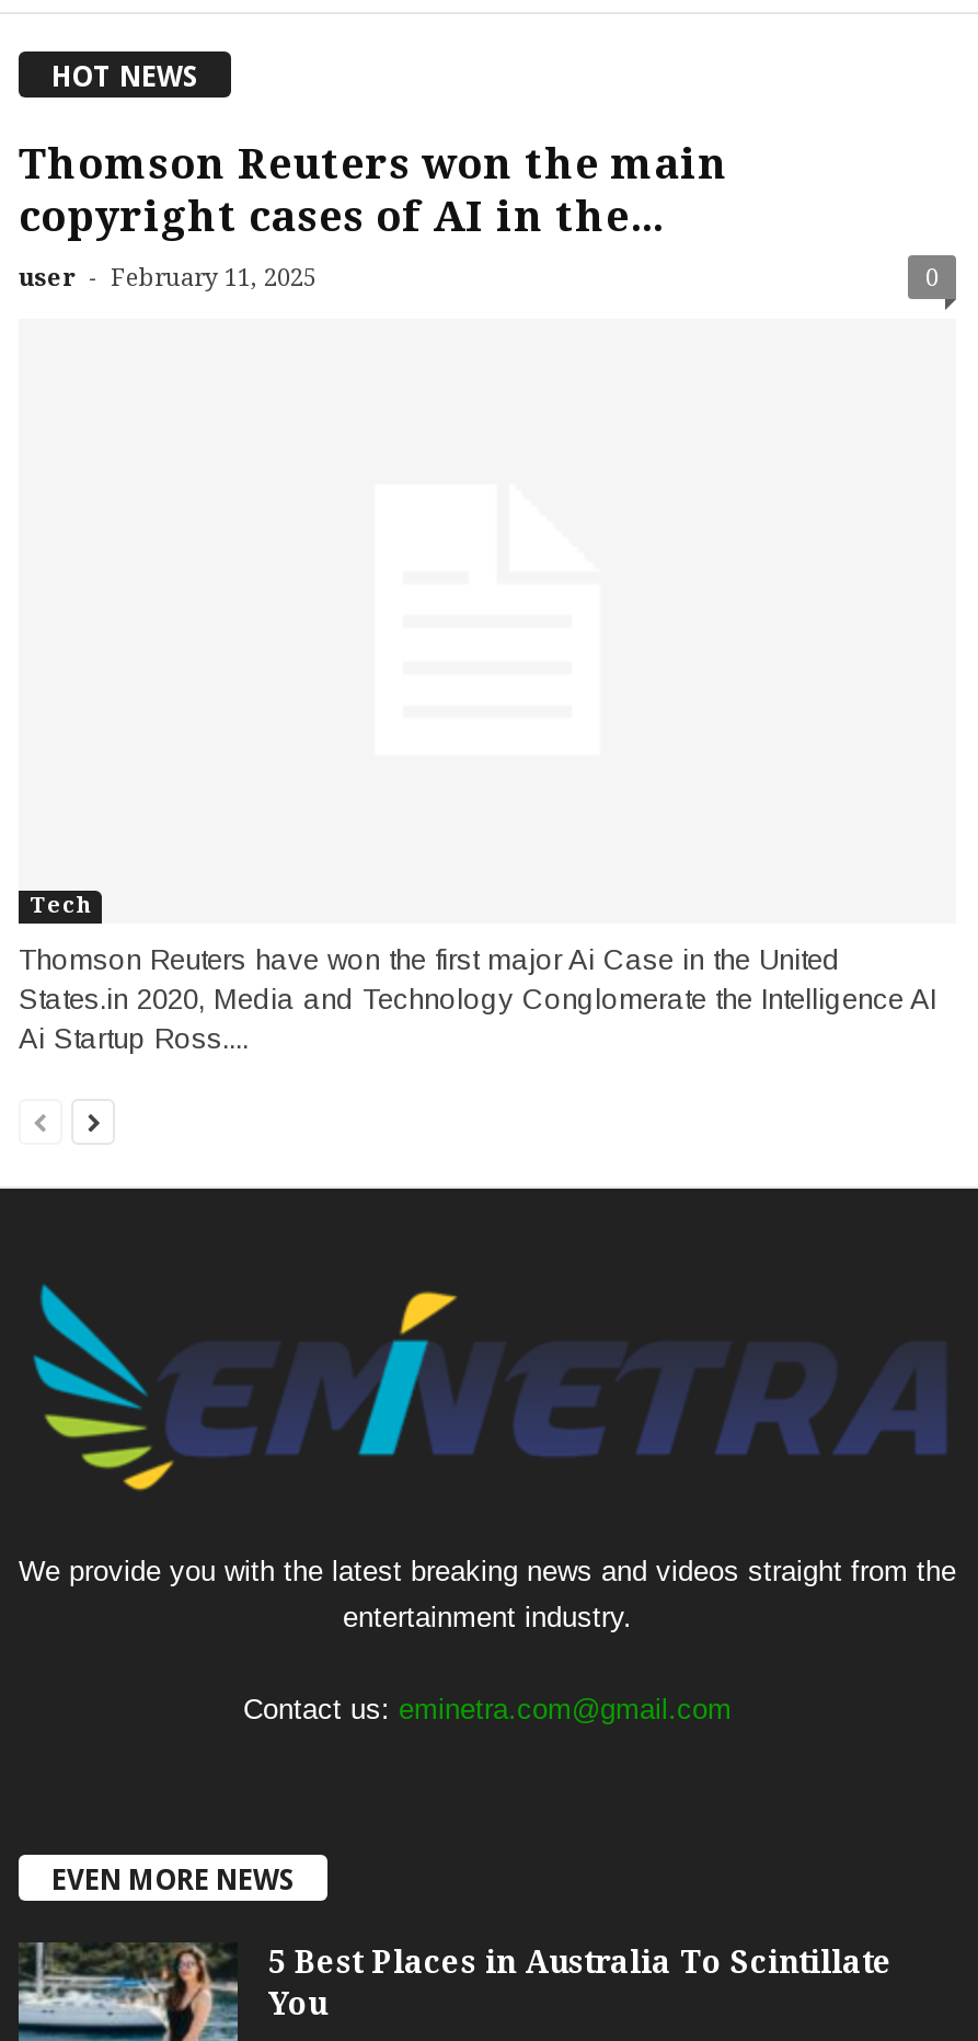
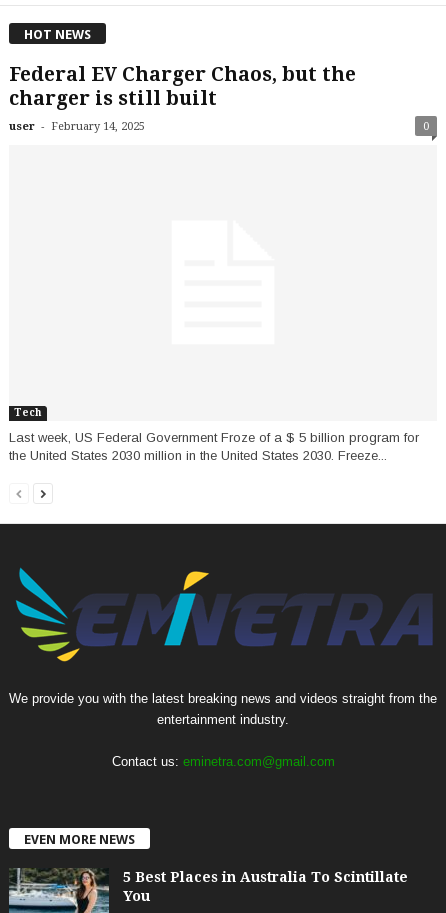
- Thomson Reuters won the main
- copyright cases of AI in the...
- user - February 11, 2025
+ Federal EV Charger Chaos, but the
+ charger is still built
+ user - February 14, 2025

- Thomson Reuters have won the first major Ai Case in the United
- States.in 2020, Media and Technology Conglomerate the Intelligence AI
- Ai Startup Ross....
+ Last week, US Federal Government Froze of a $ 5 billion program for
+ the United States 2030 million in the United States 2030. Freeze...
